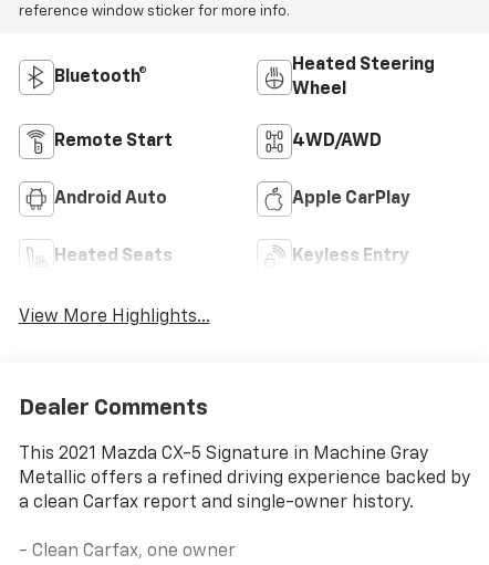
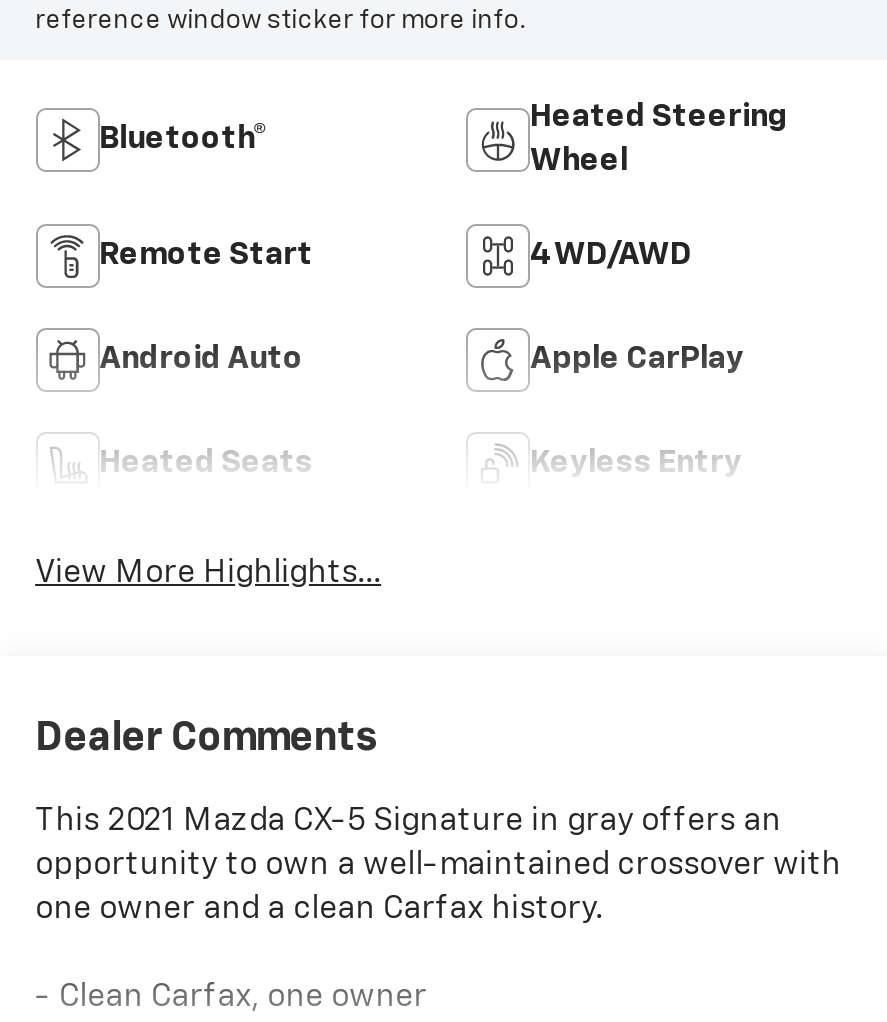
- This 2021 Mazda CX-5 Signature in Machine Gray
- Metallic offers a refined driving experience backed by
- a clean Carfax report and single-owner history.
+ This 2021 Mazda CX-5 Signature in gray offers an
+ opportunity to own a well-maintained crossover with
+ one owner and a clean Carfax history.
